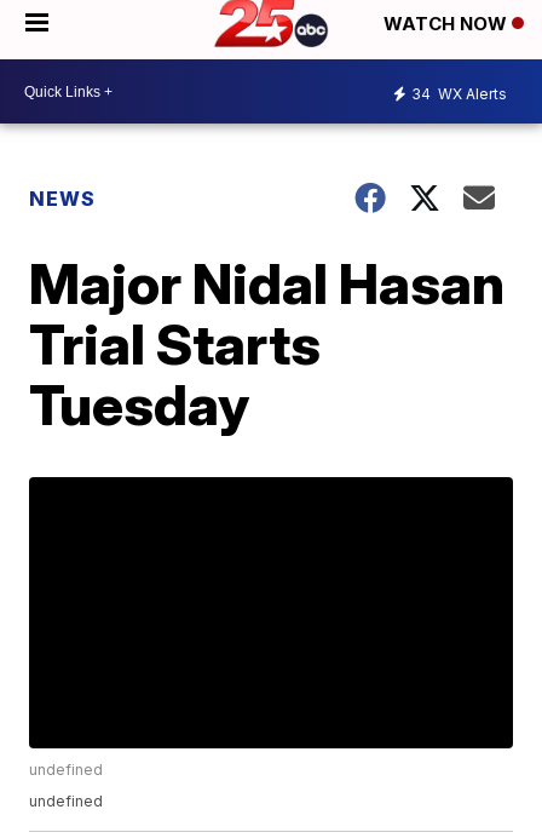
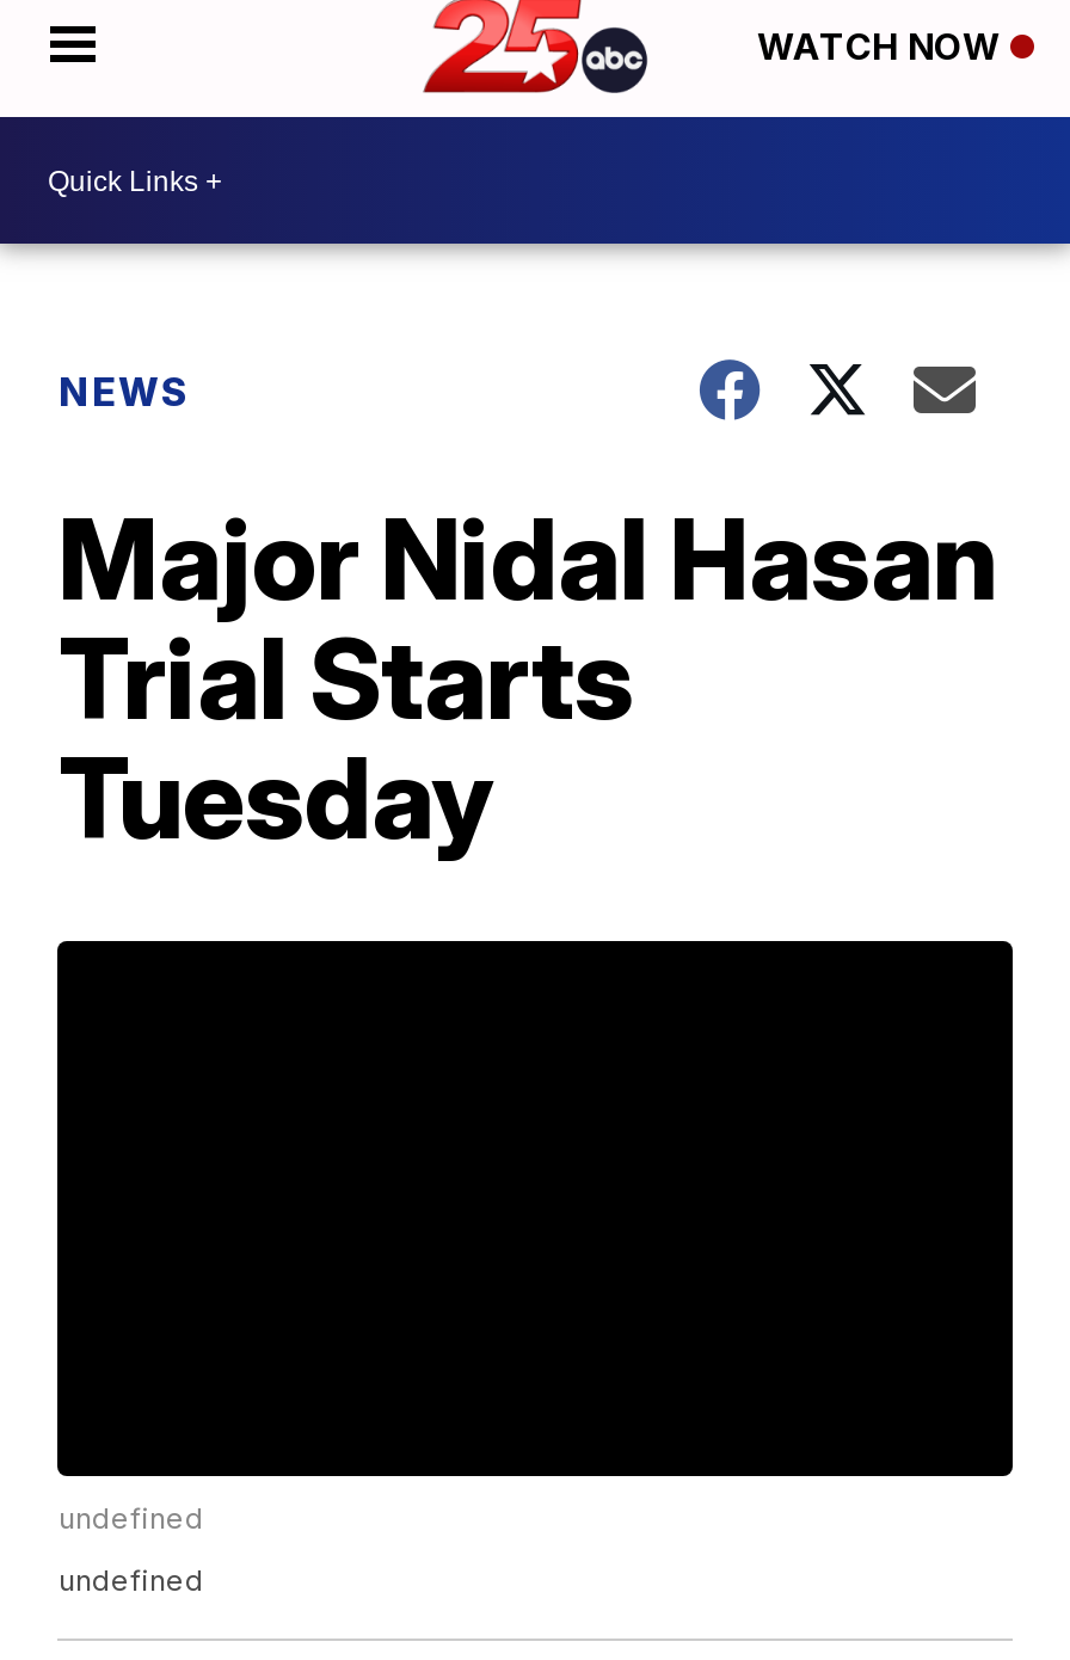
- 34 WX Alerts
